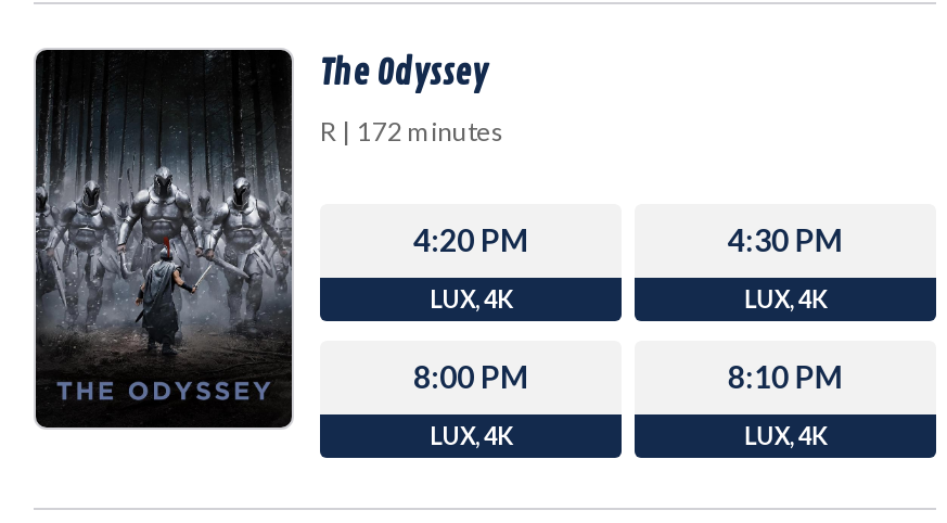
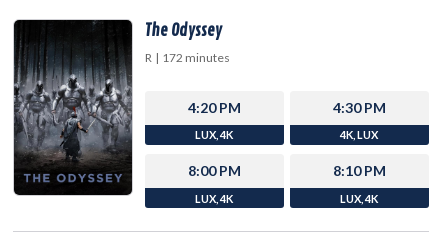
- LUX, 4K
+ 4K, LUX
